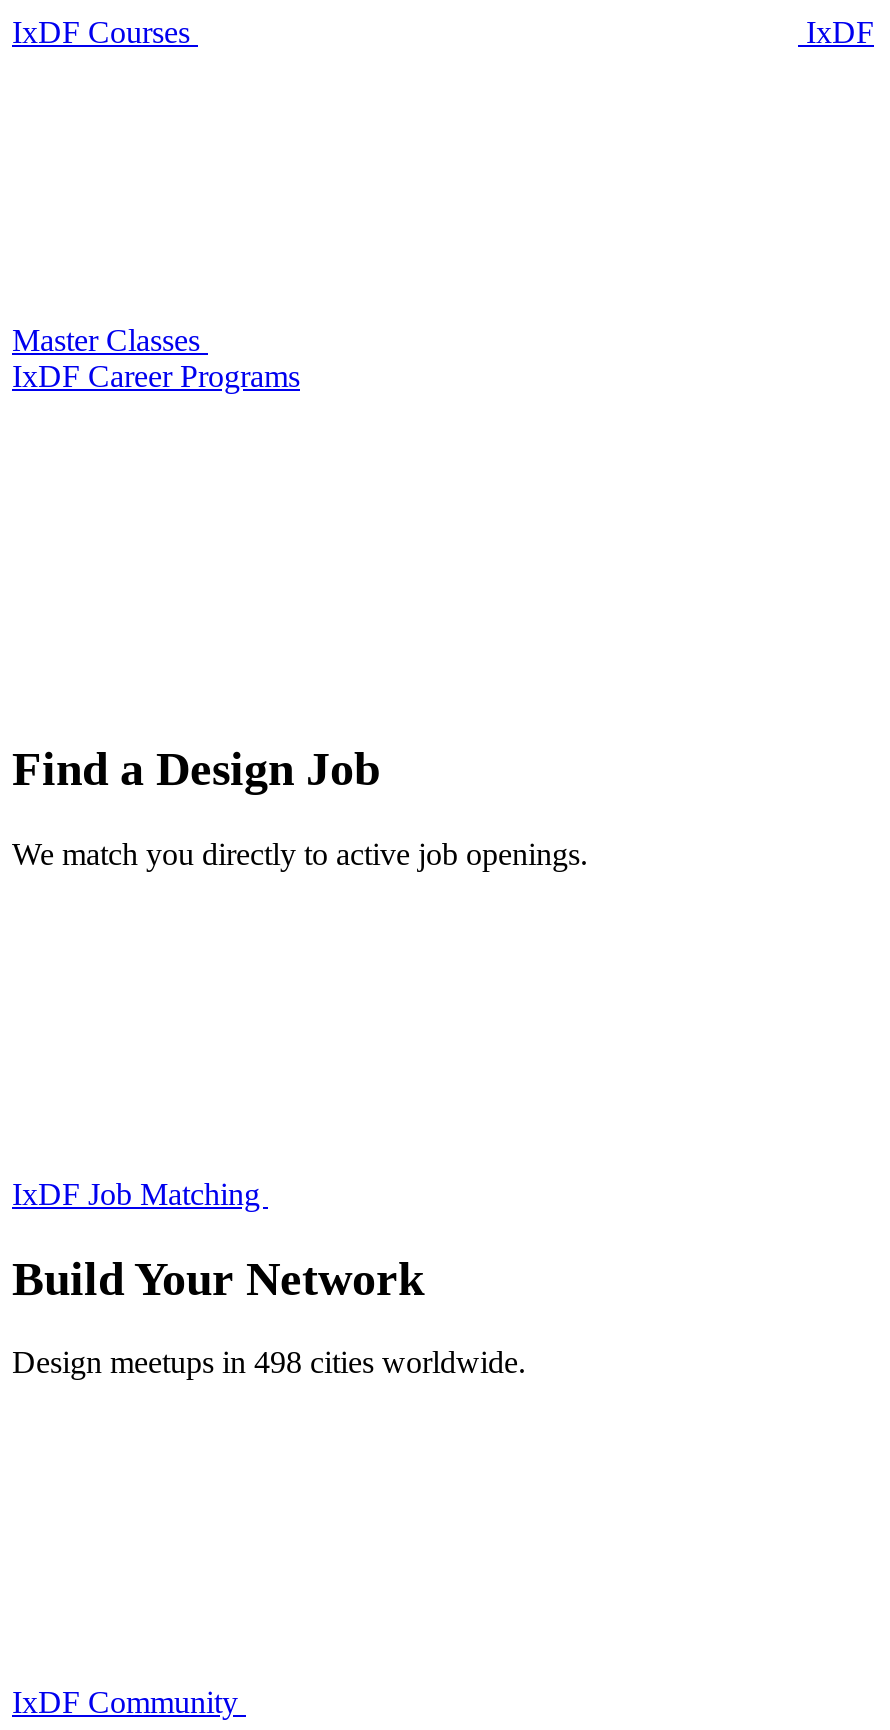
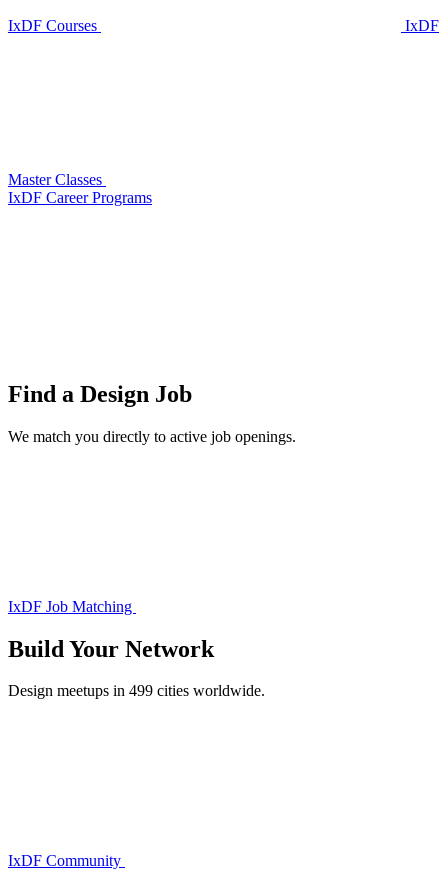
- Design meetups in 498 cities worldwide.
+ Design meetups in 499 cities worldwide.
